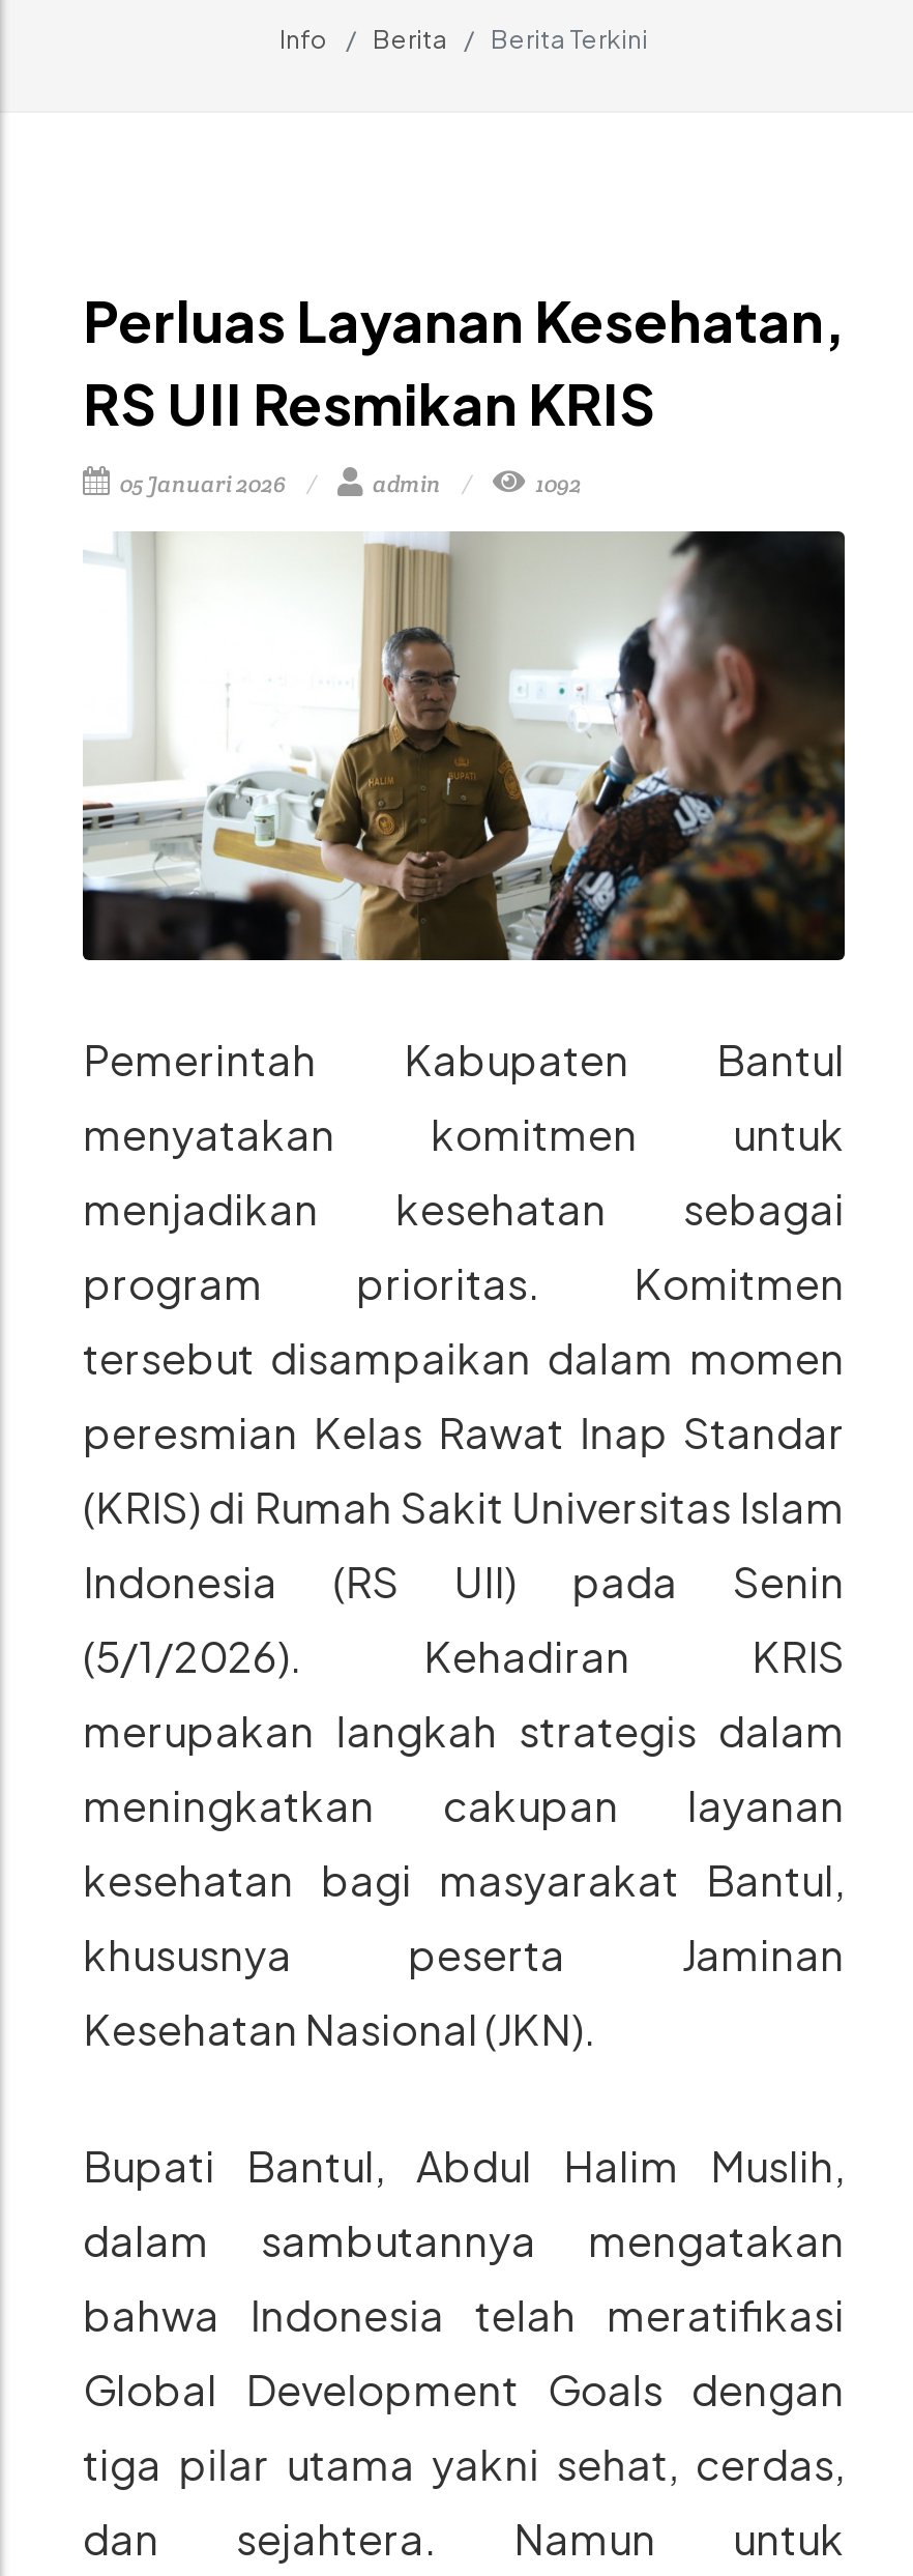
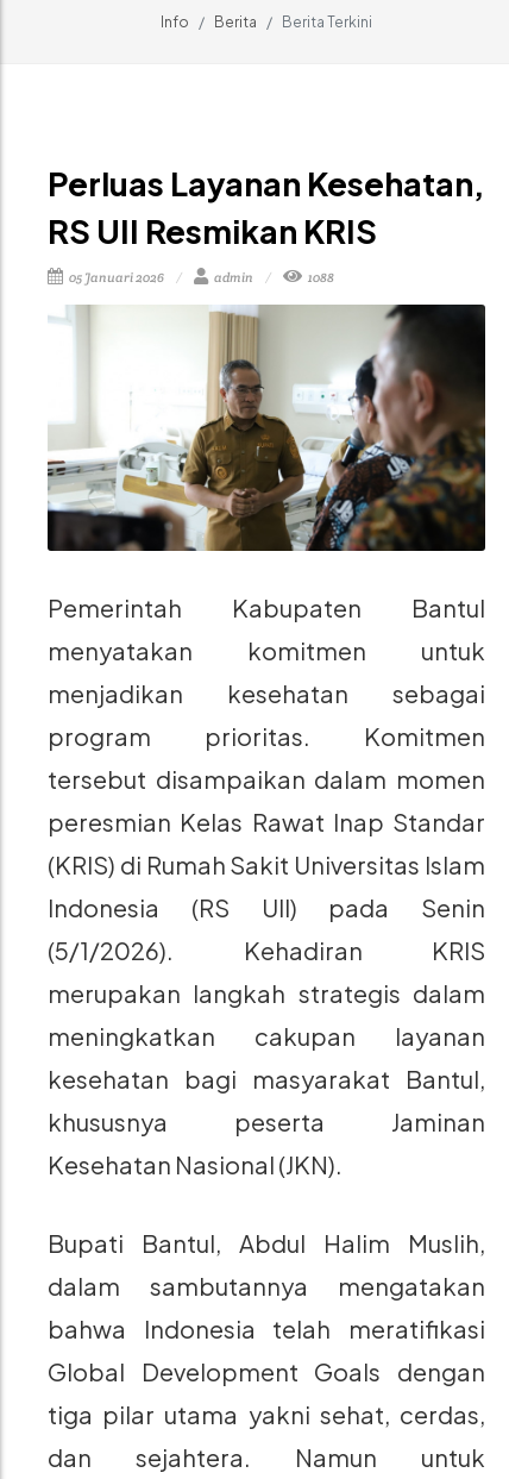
- 1092
+ 1088
